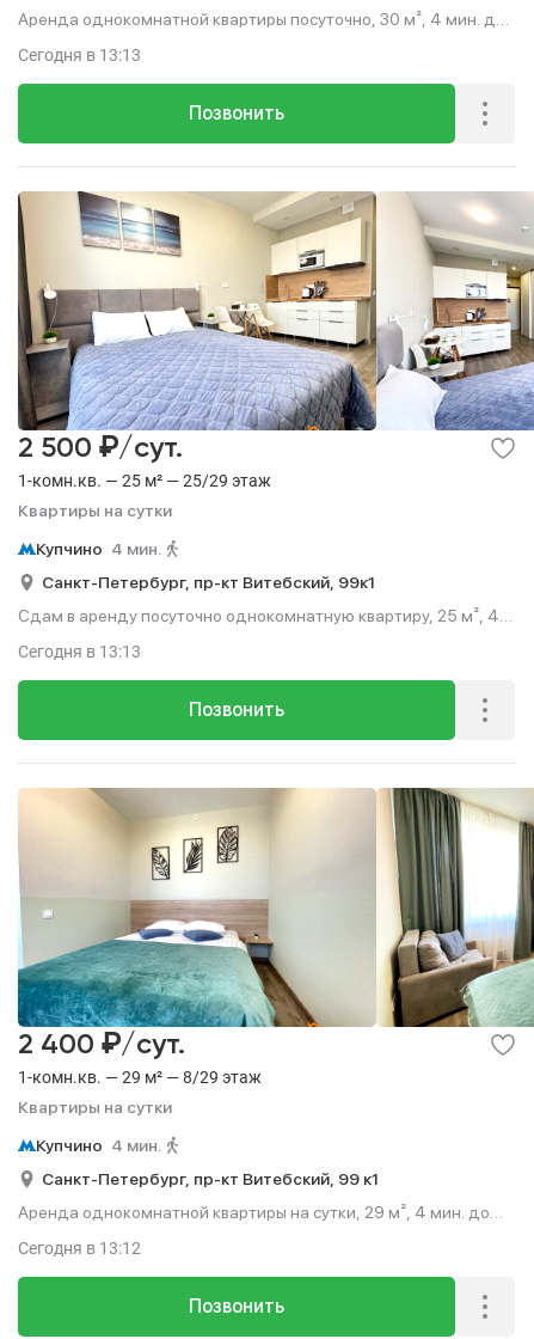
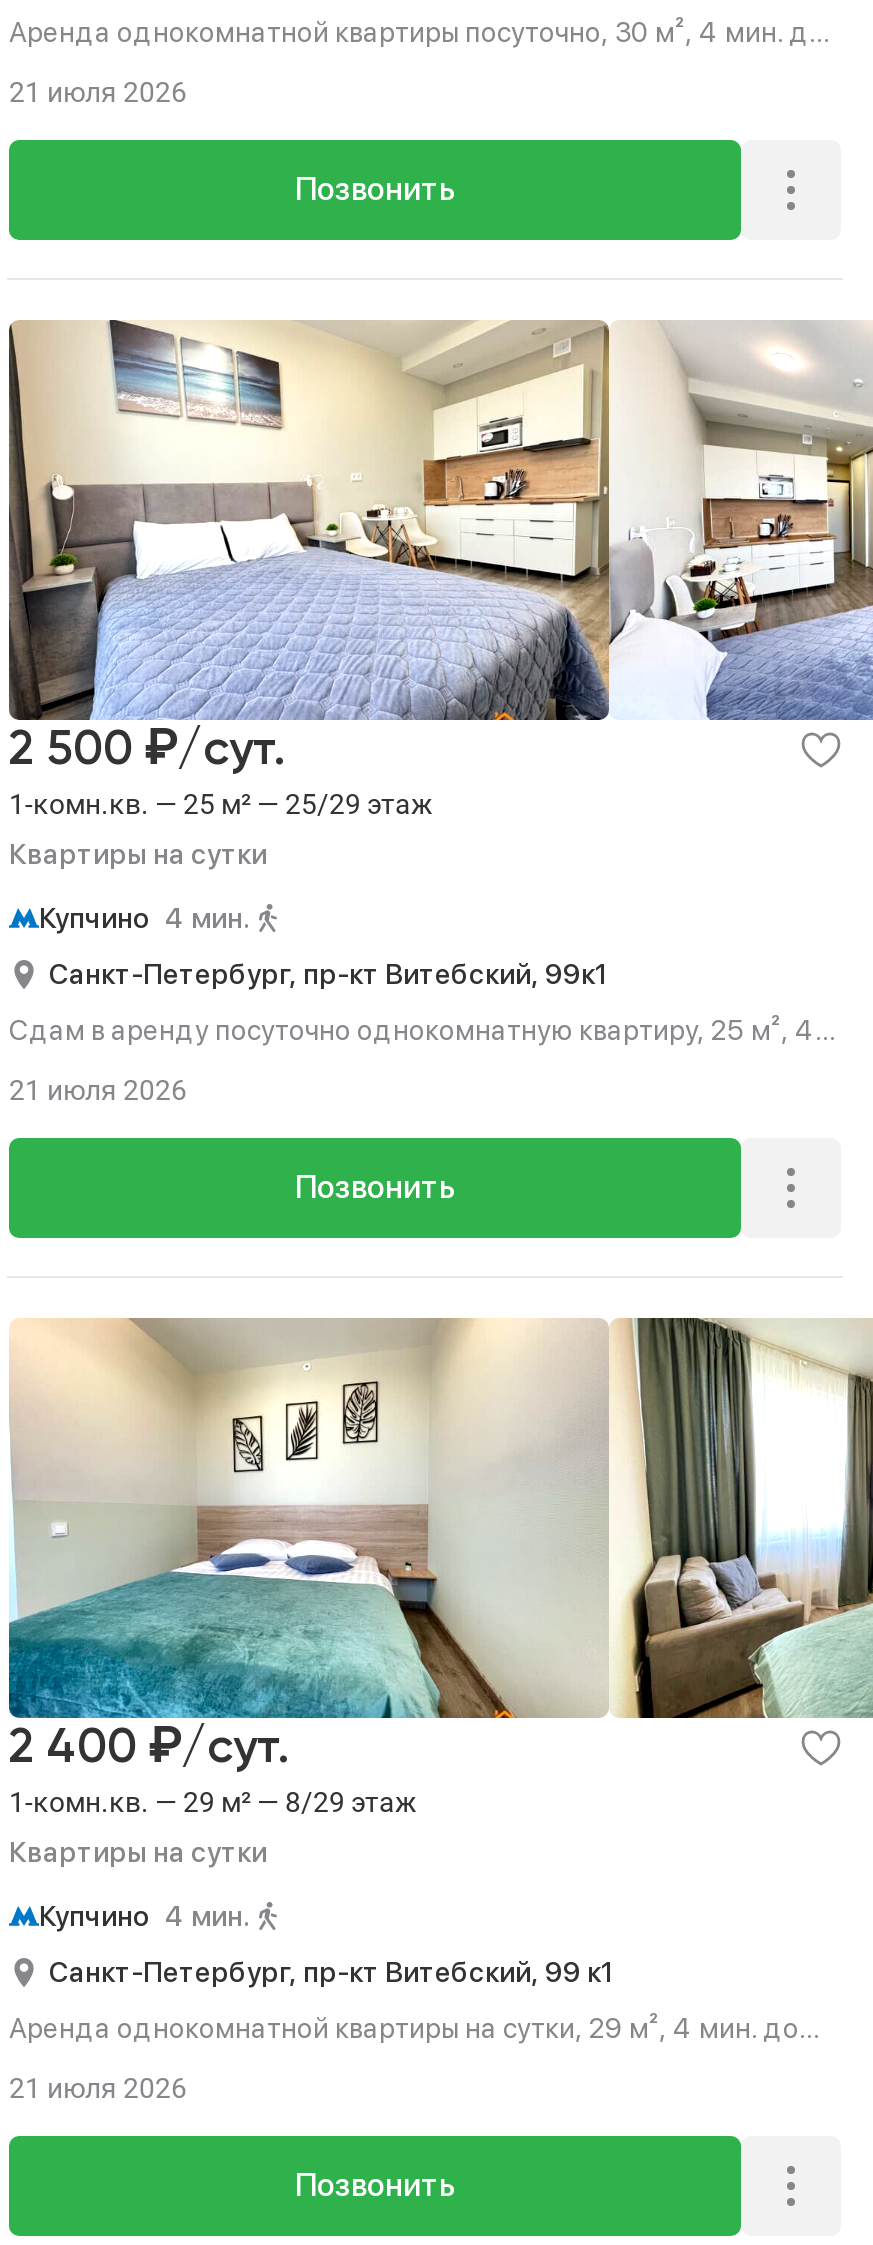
- Сегодня в 13:13
+ 21 июля 2026

- Сегодня в 13:13
+ 21 июля 2026

- Сегодня в 13:12
+ 21 июля 2026
